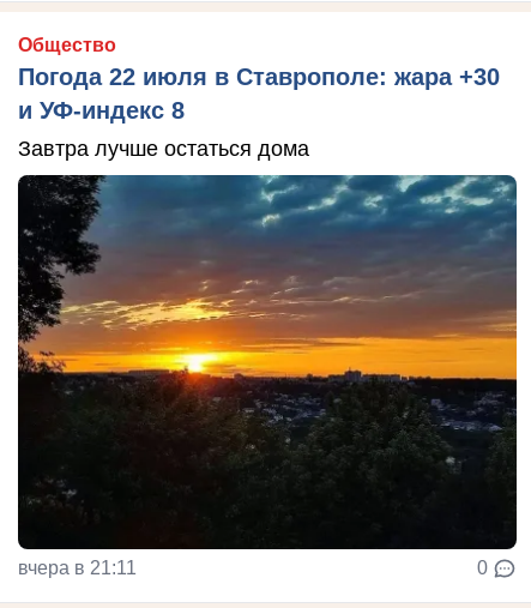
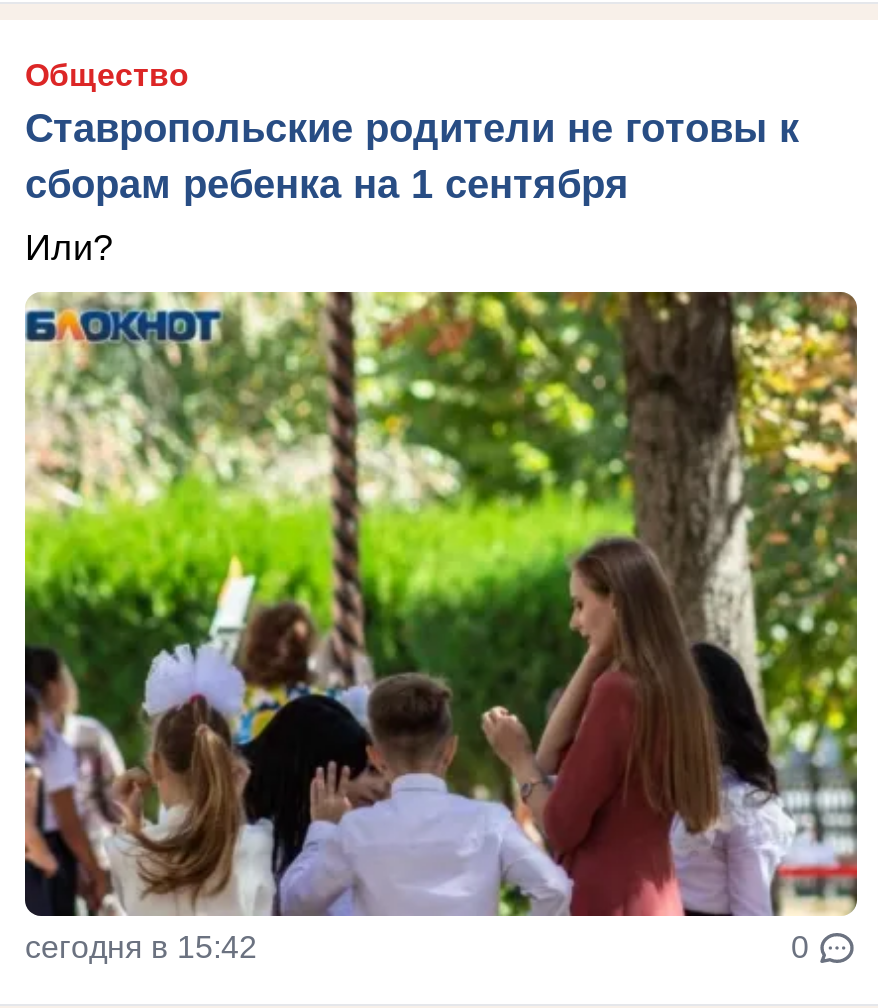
- Погода 22 июля в Ставрополе: жара +30
- и УФ-индекс 8
+ Ставропольские родители не готовы к
+ сборам ребенка на 1 сентября

- Завтра лучше остаться дома
+ Или?

- [image]
- вчера в 21:11
+ [image]
+ сегодня в 15:42
